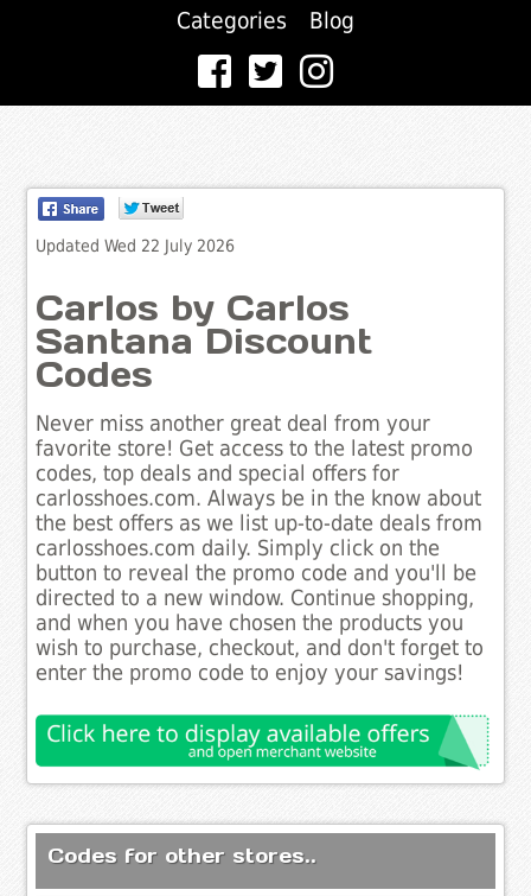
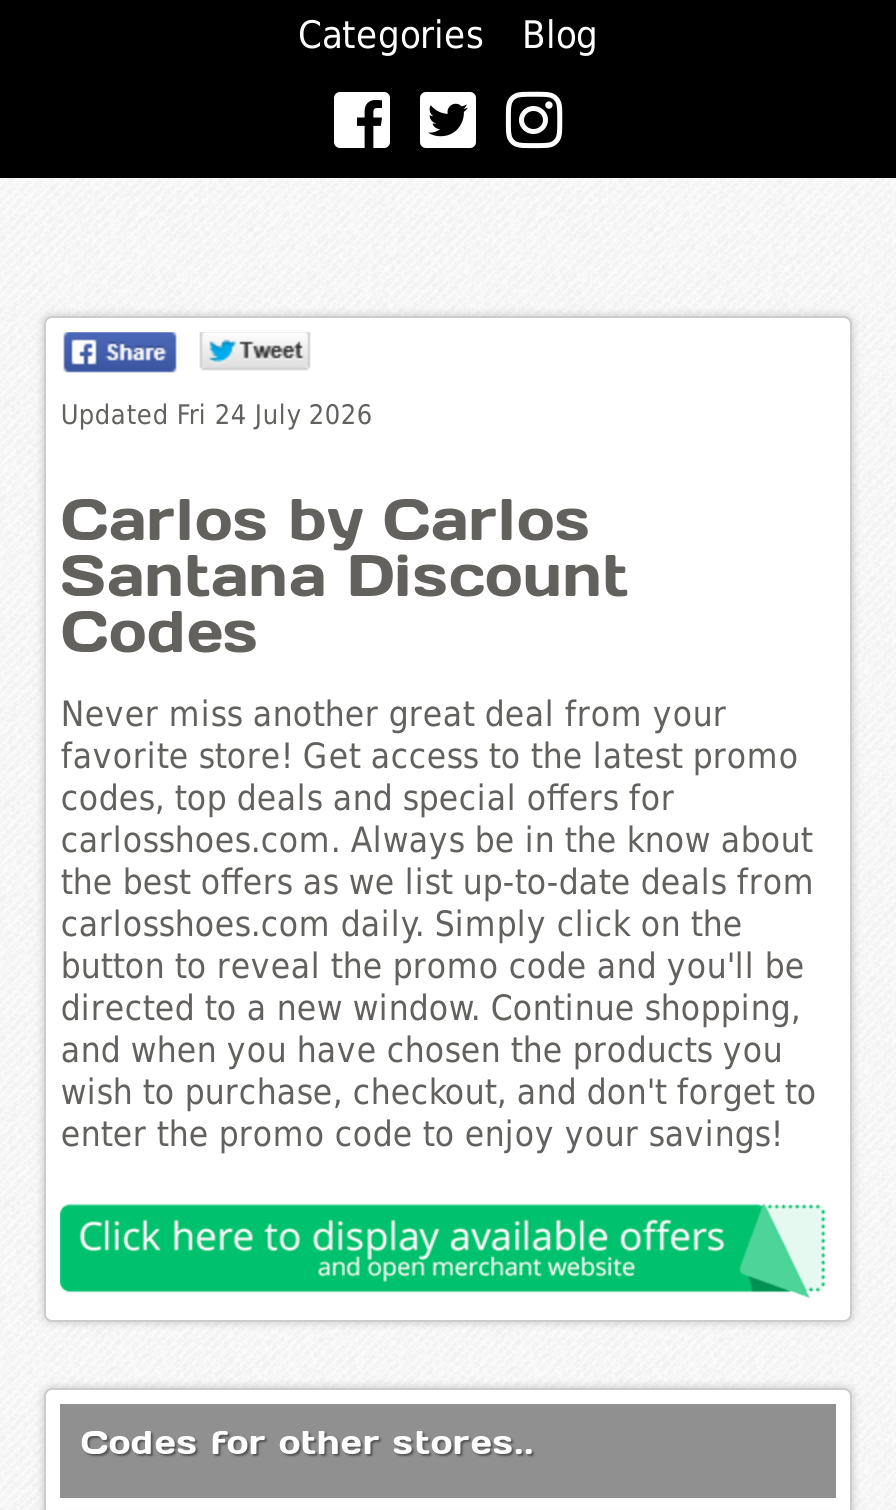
- Updated Wed 22 July 2026
+ Updated Fri 24 July 2026
